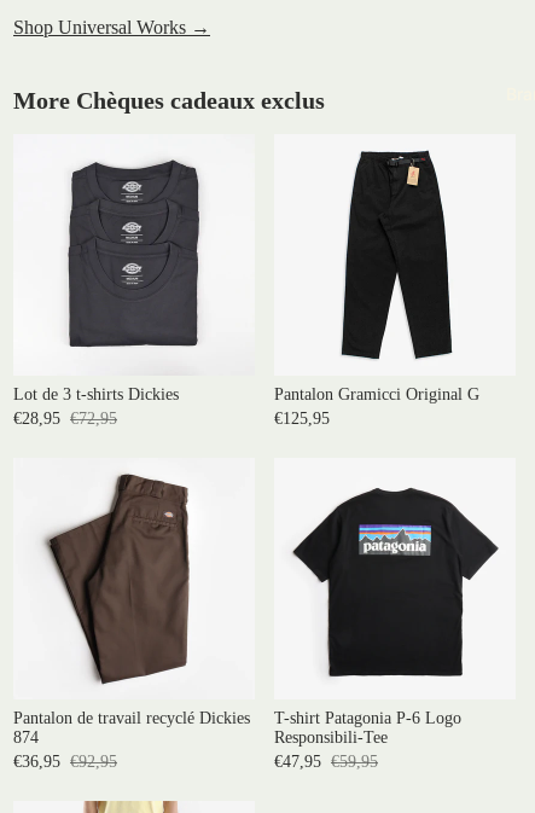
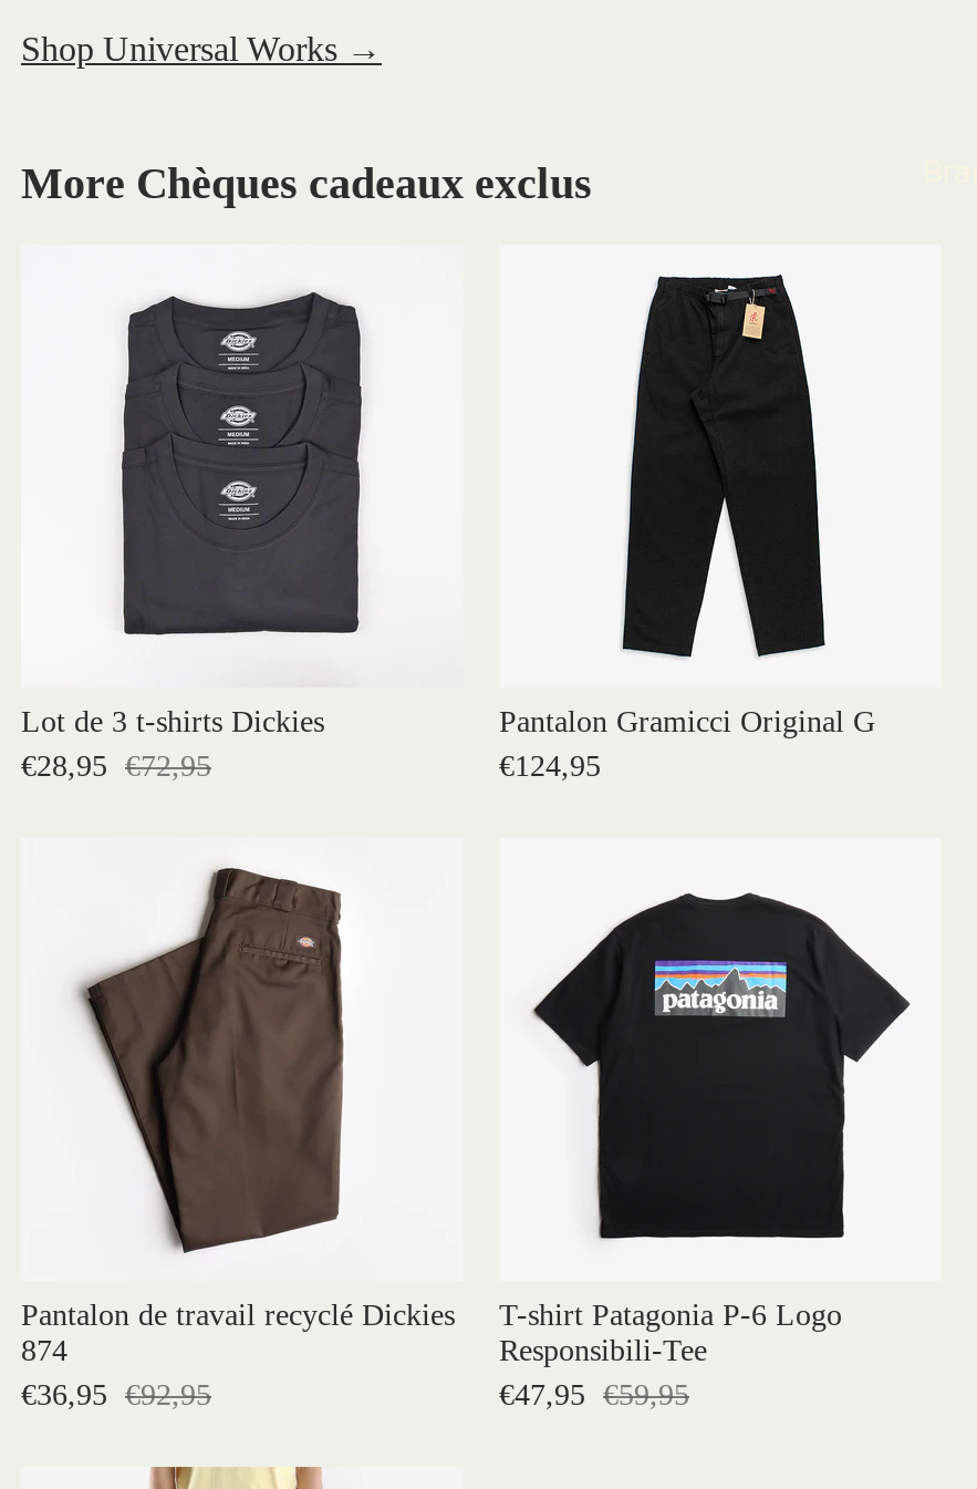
- €125,95
+ €124,95
